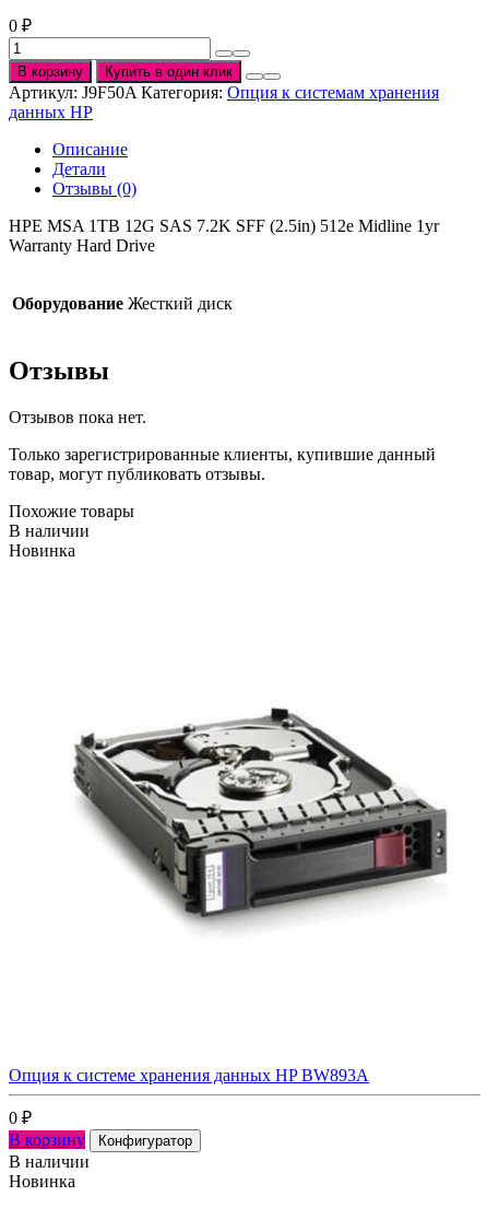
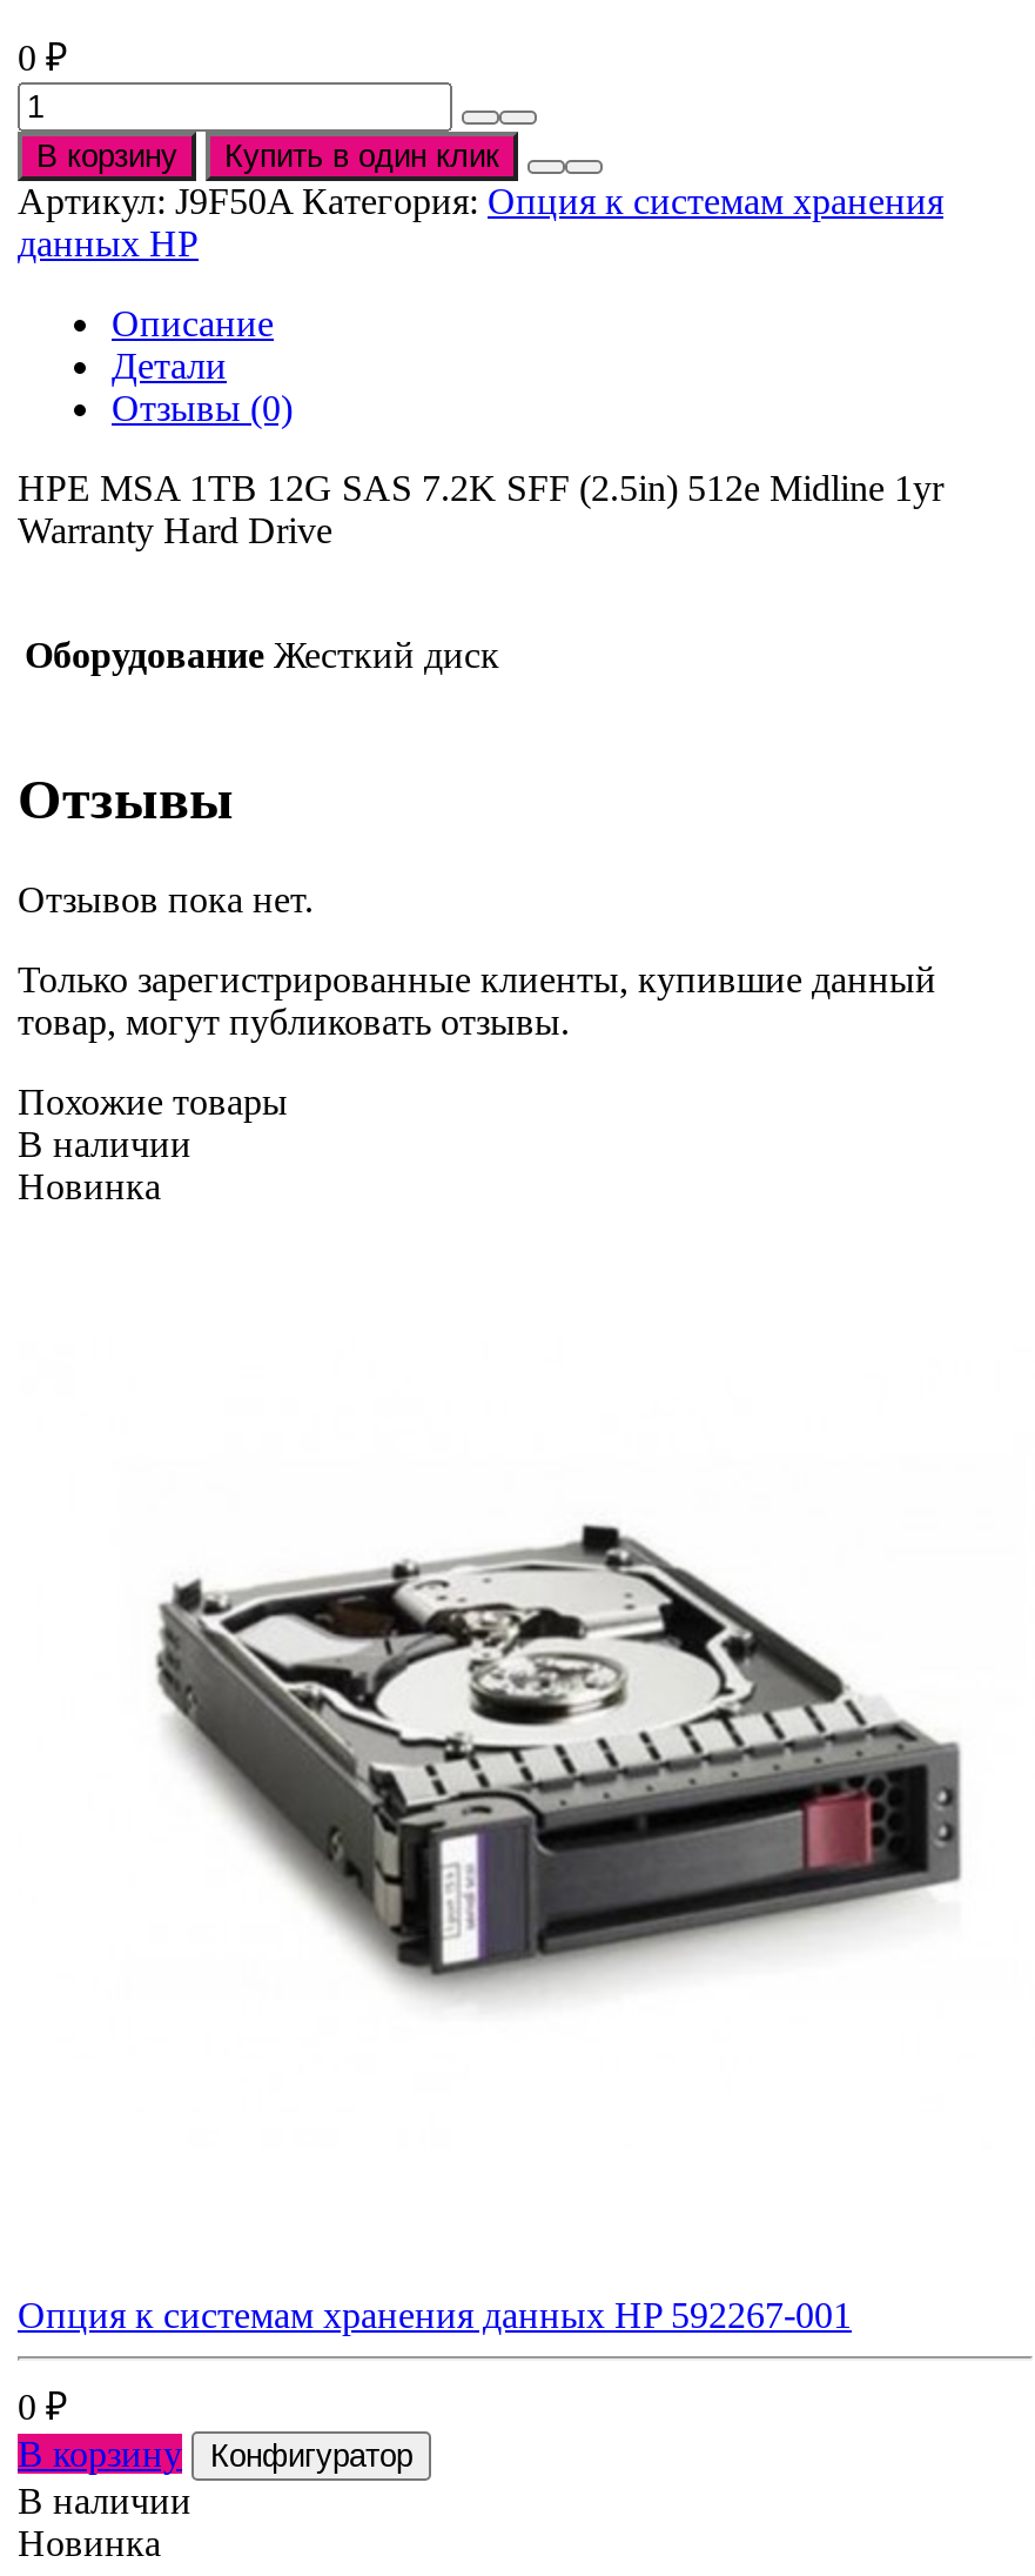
- Опция к системе хранения данных HP BW893A
+ Опция к системам хранения данных HP 592267-001
